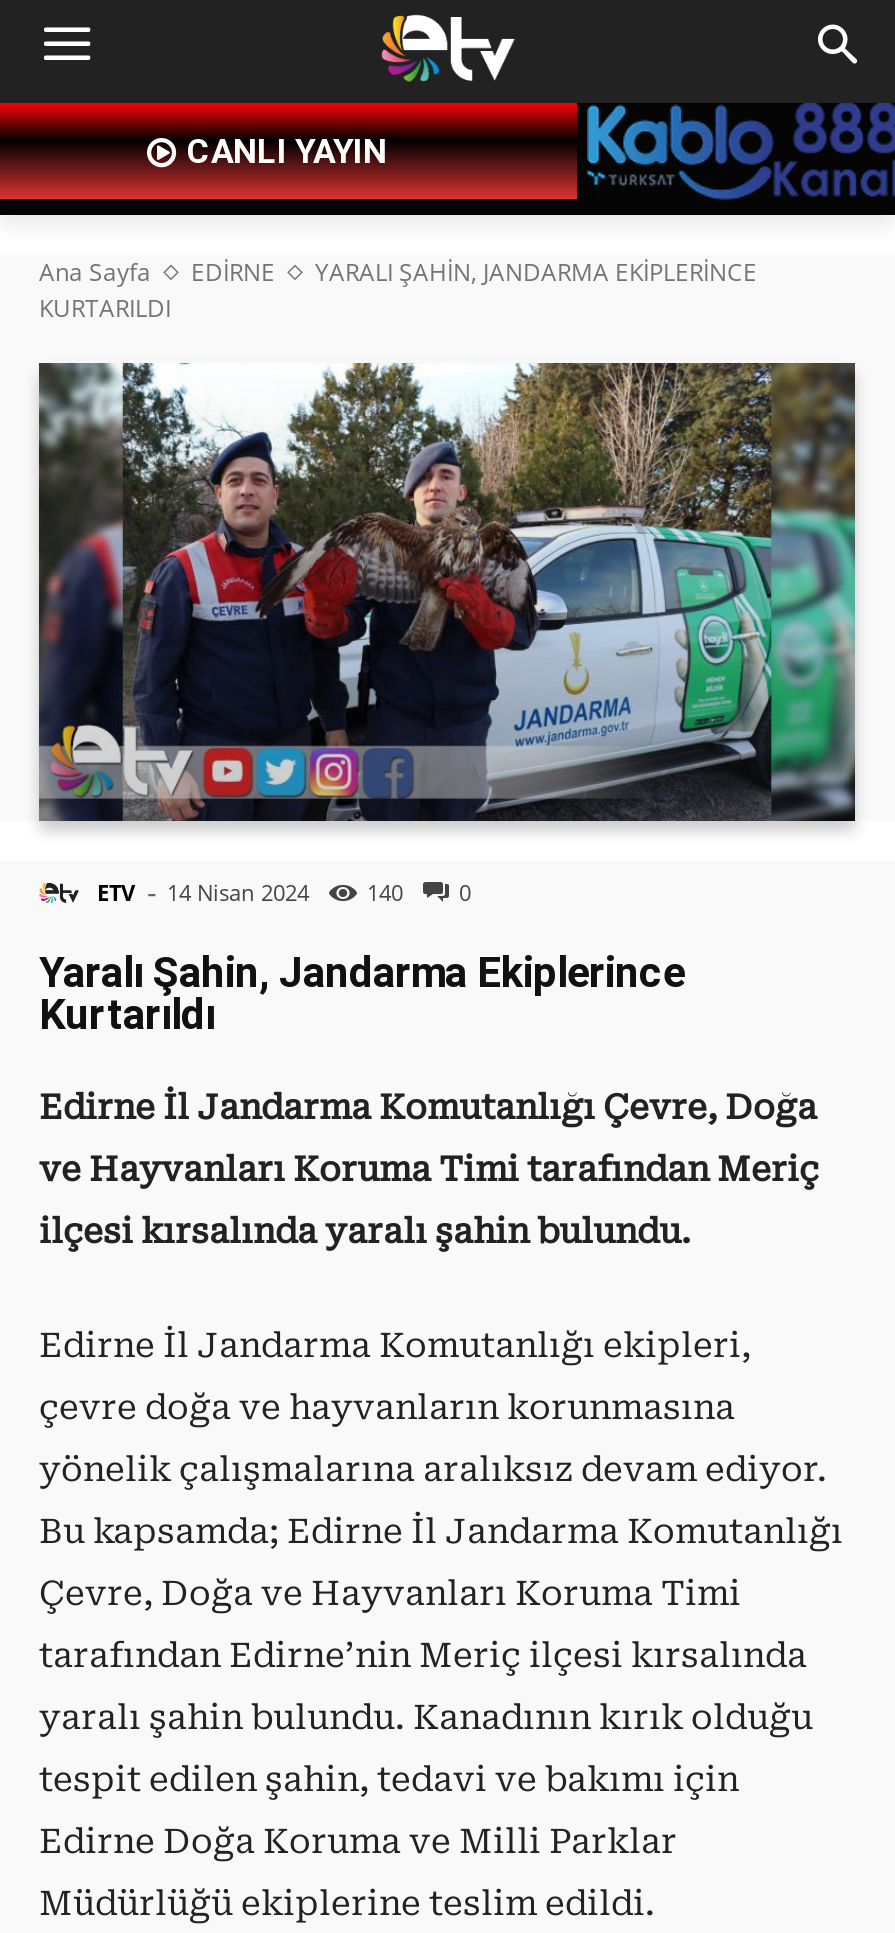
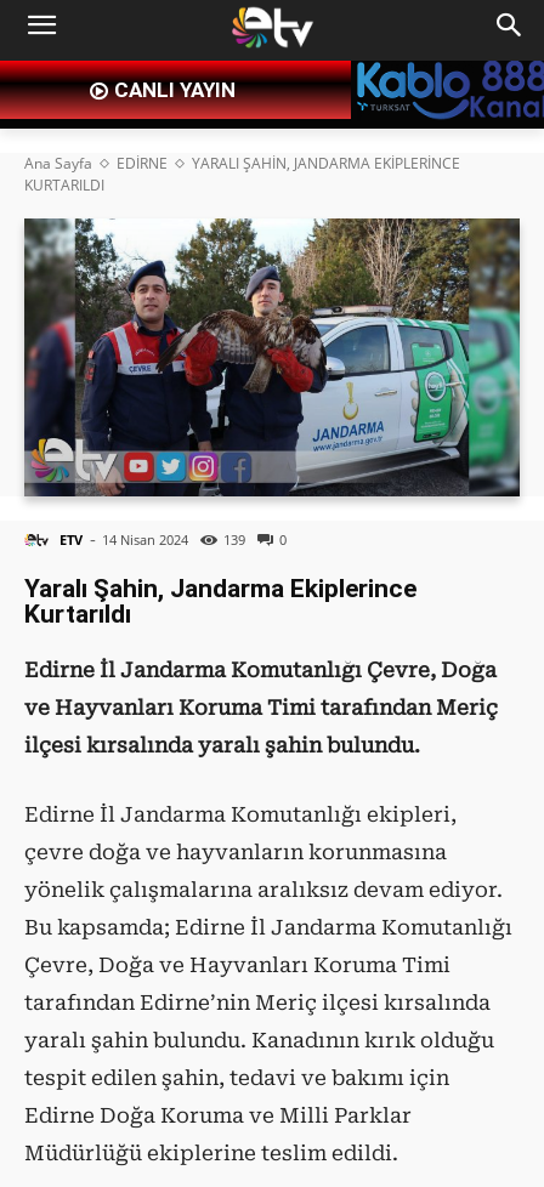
- ETV - 14 Nisan 2024 140 0
+ ETV - 14 Nisan 2024 139 0
